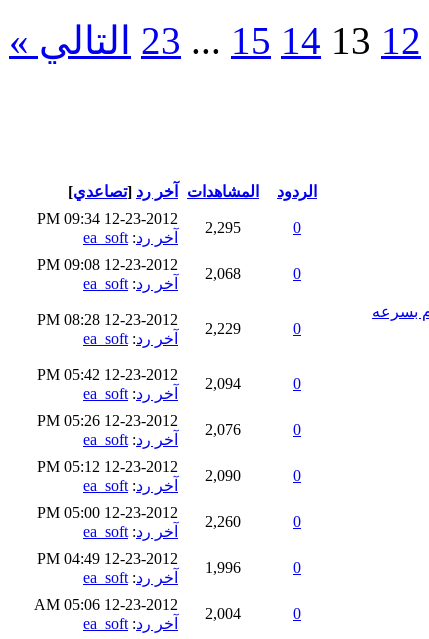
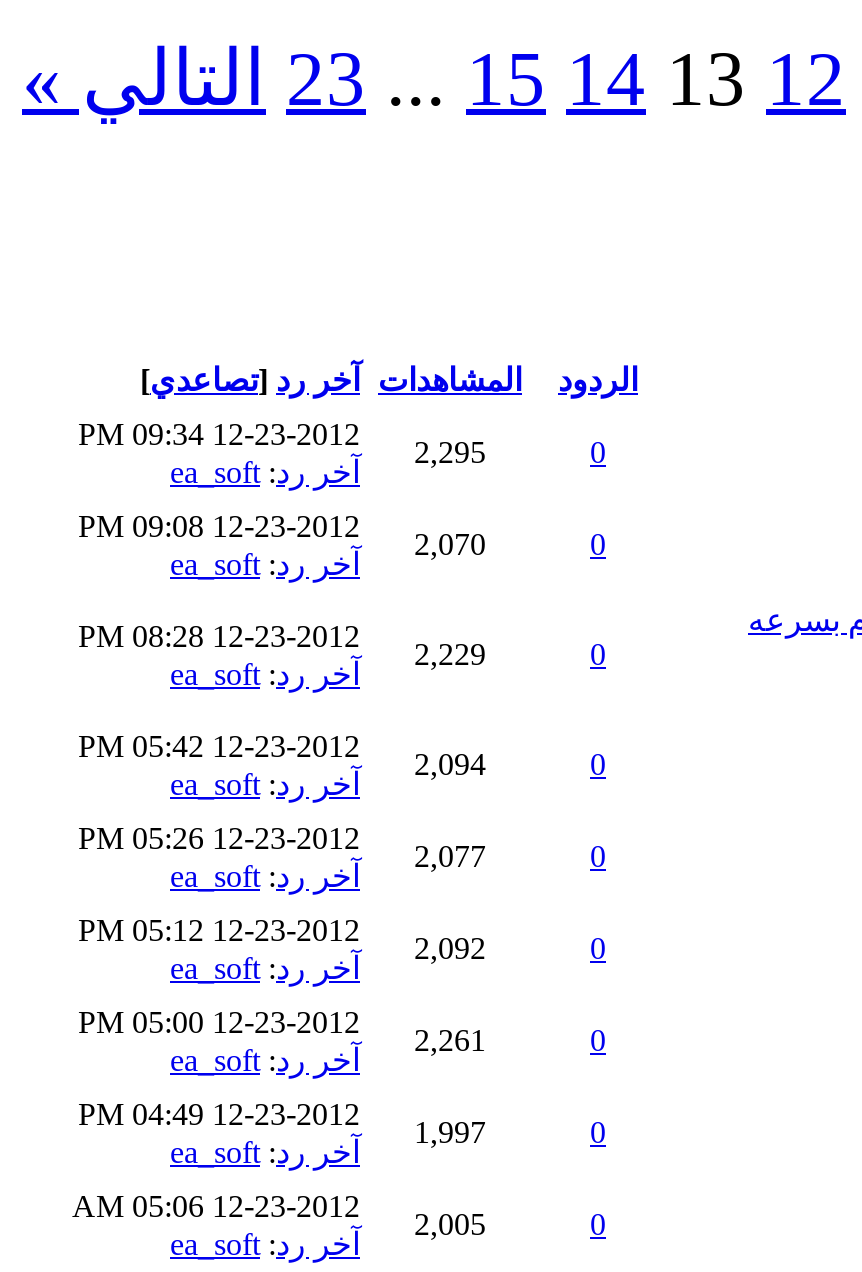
- 2,068
+ 2,070

- 2,076
+ 2,077

- 2,090
+ 2,092

- 2,260
+ 2,261

- 1,996
+ 1,997

- 2,004
+ 2,005
